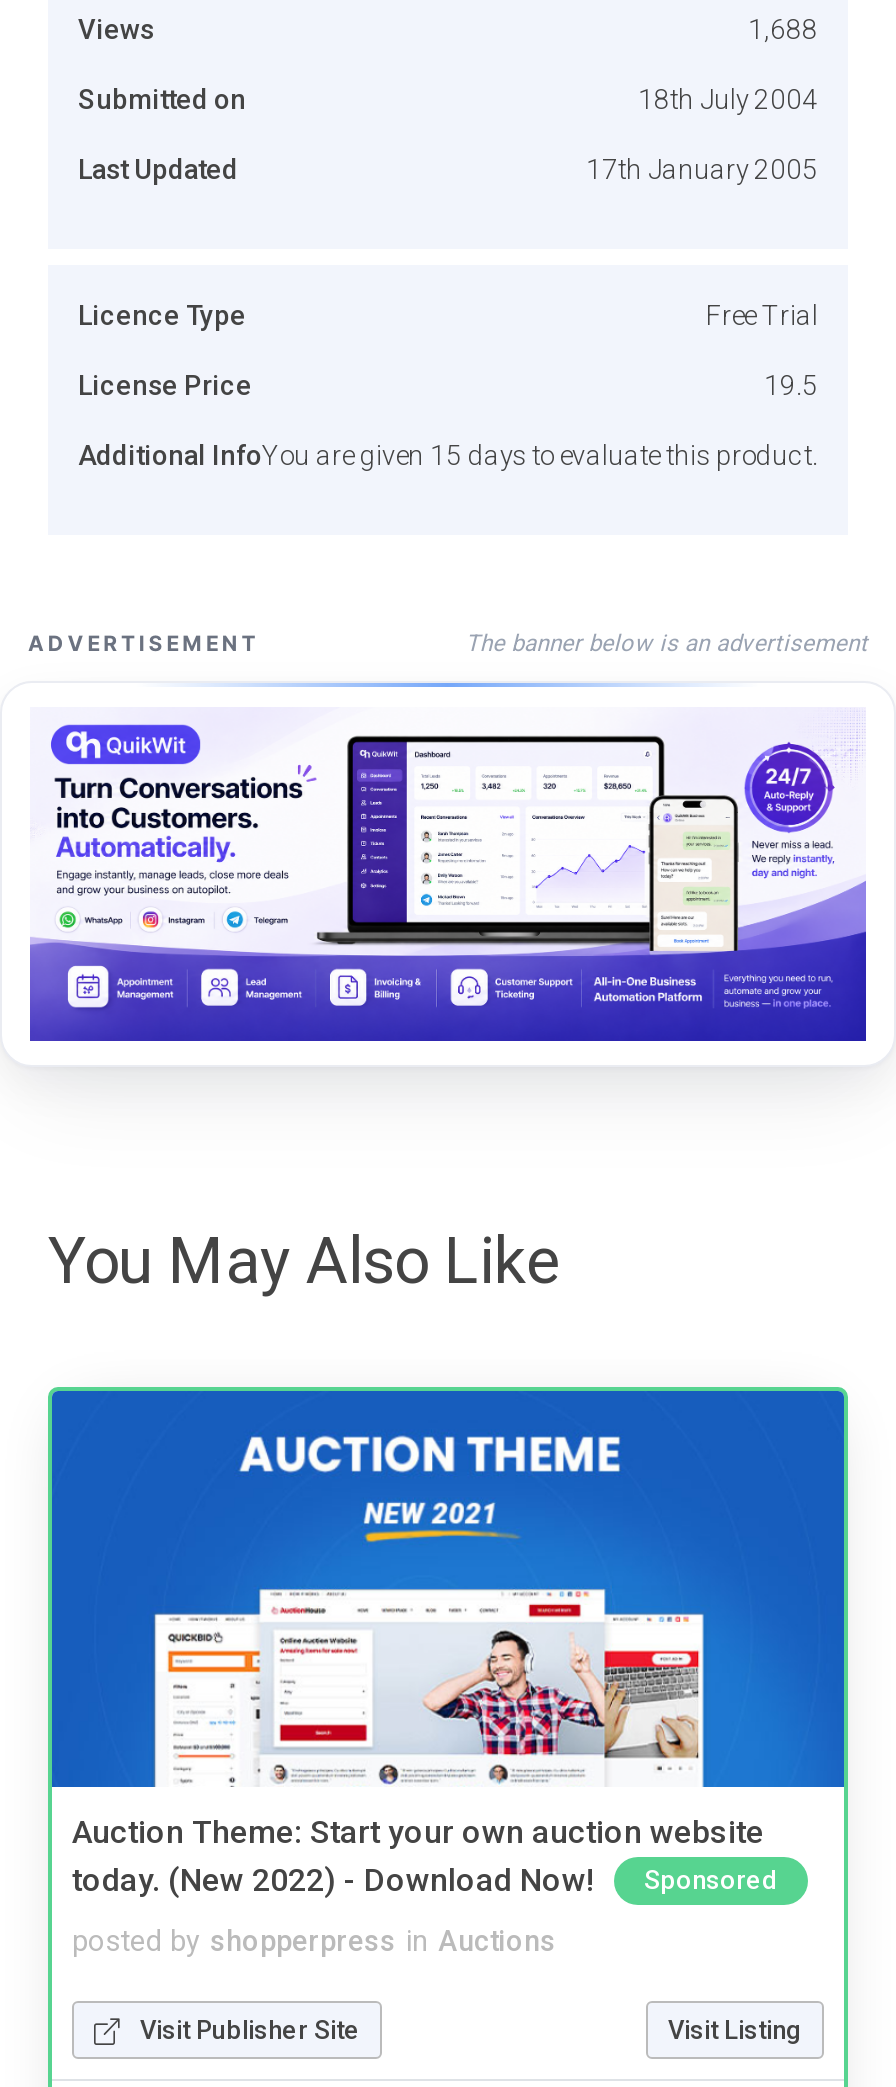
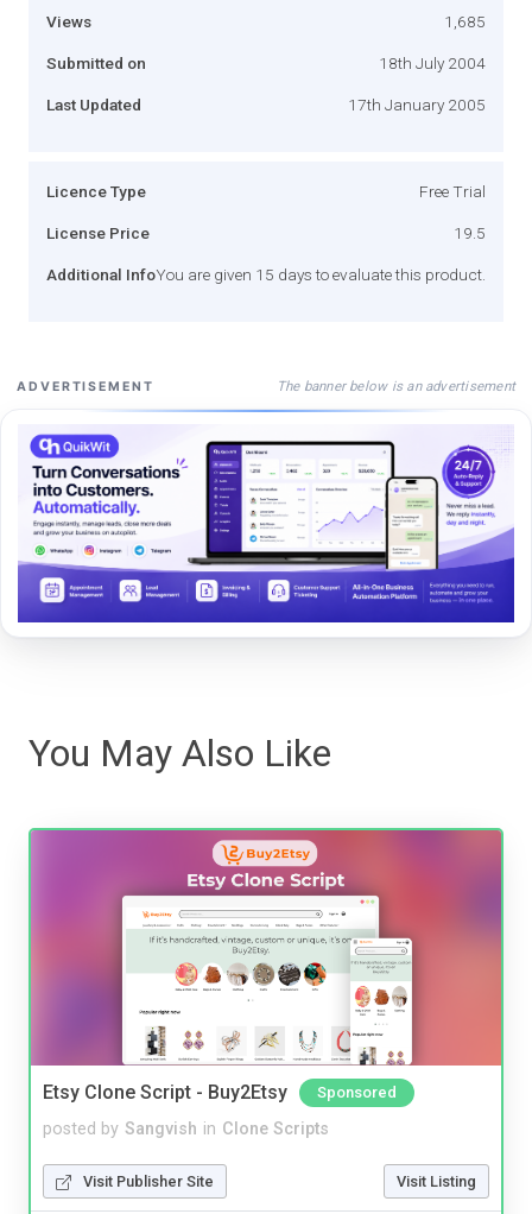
- 1,688
+ 1,685

- [image]
- Auction Theme: Start your own auction website
- today. (New 2022) - Download Now!
+ [image]
+ Etsy Clone Script - Buy2Etsy

- posted by shopperpress in Auctions
+ posted by Sangvish in Clone Scripts
